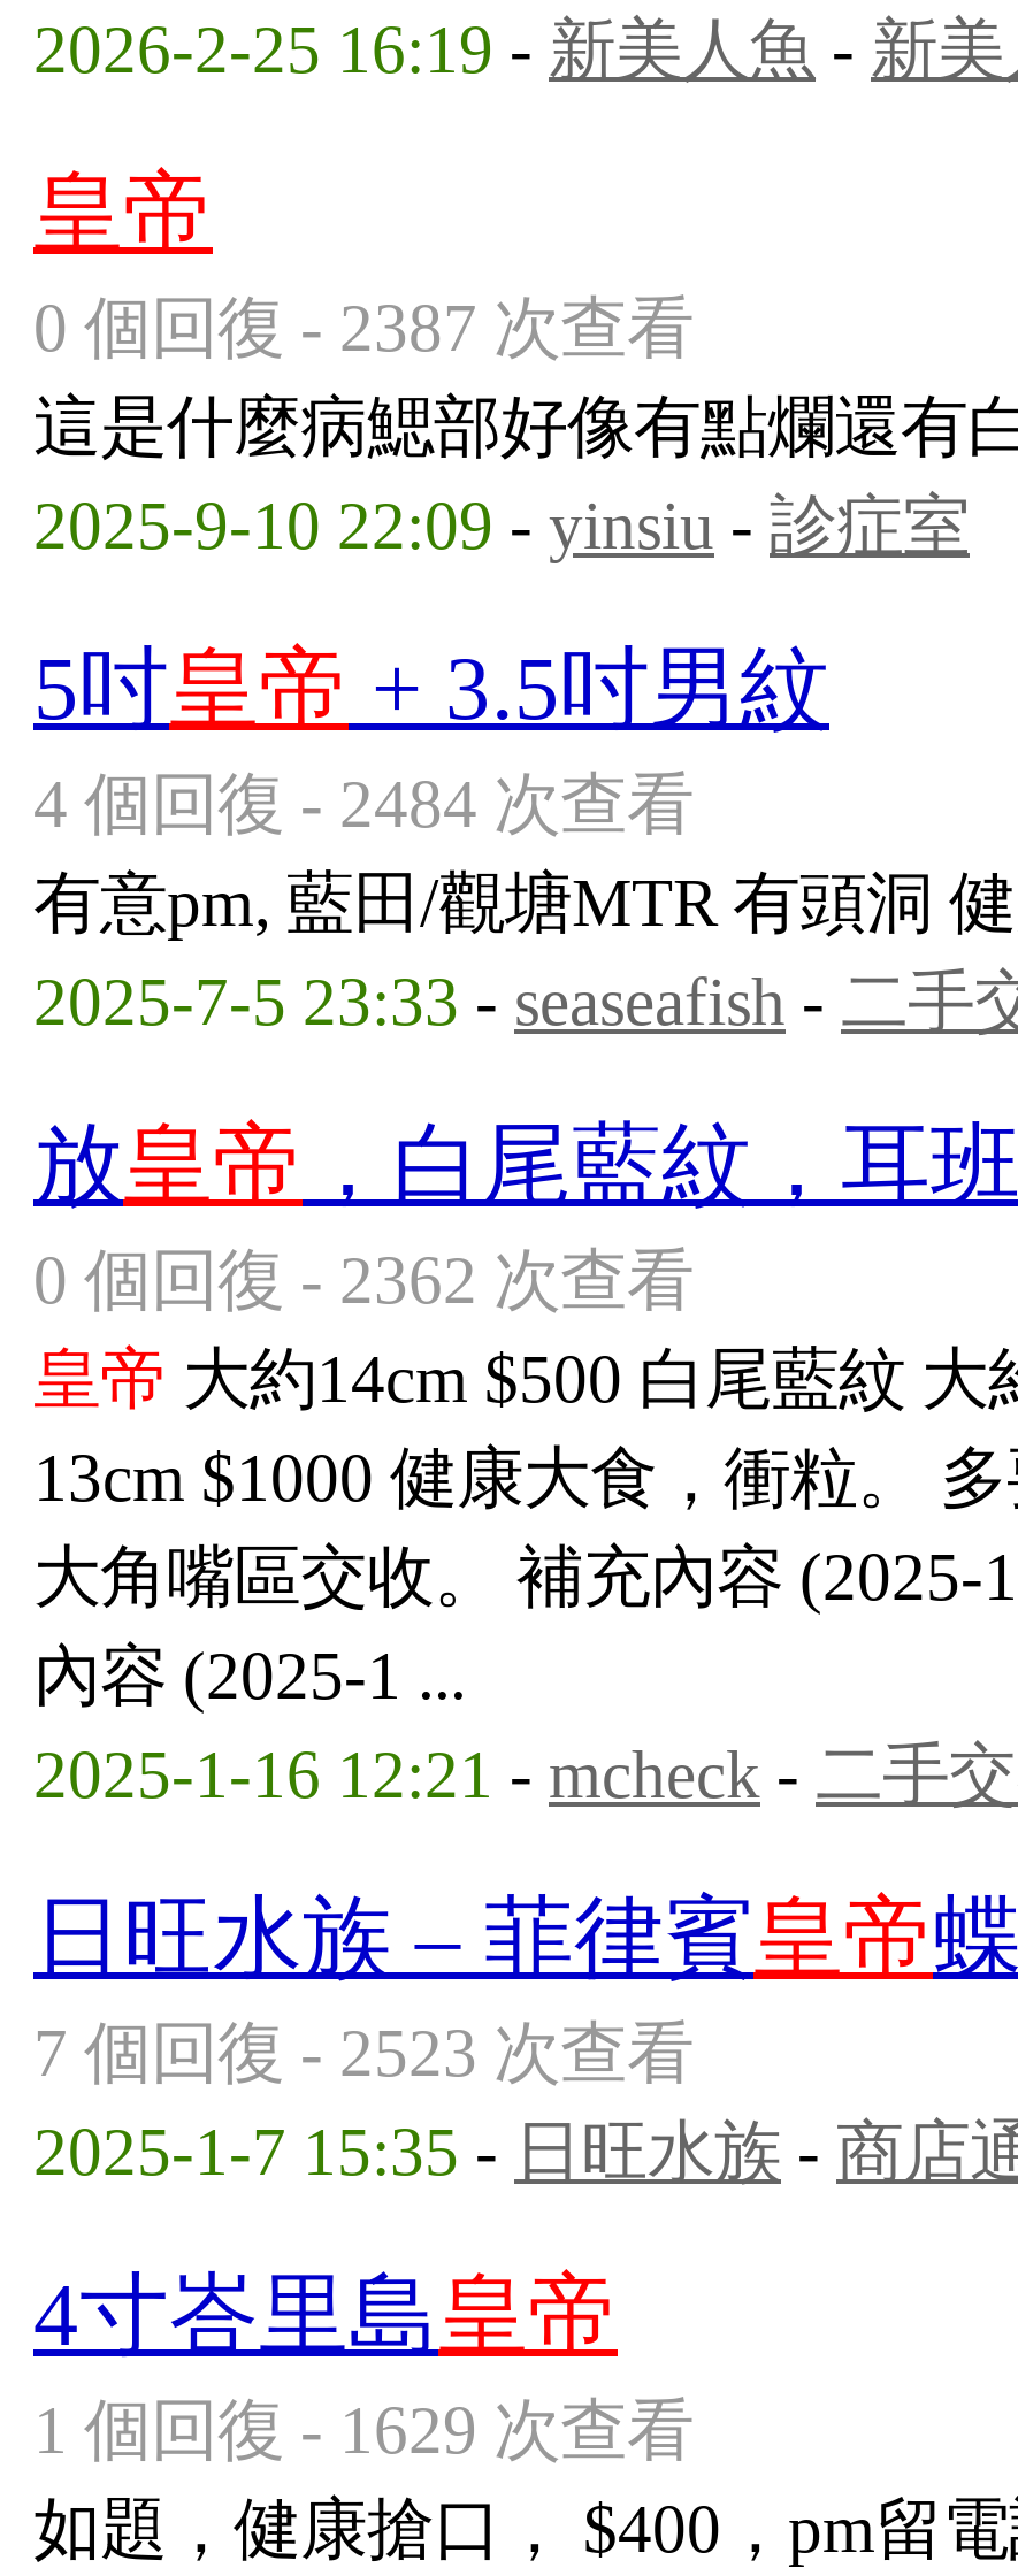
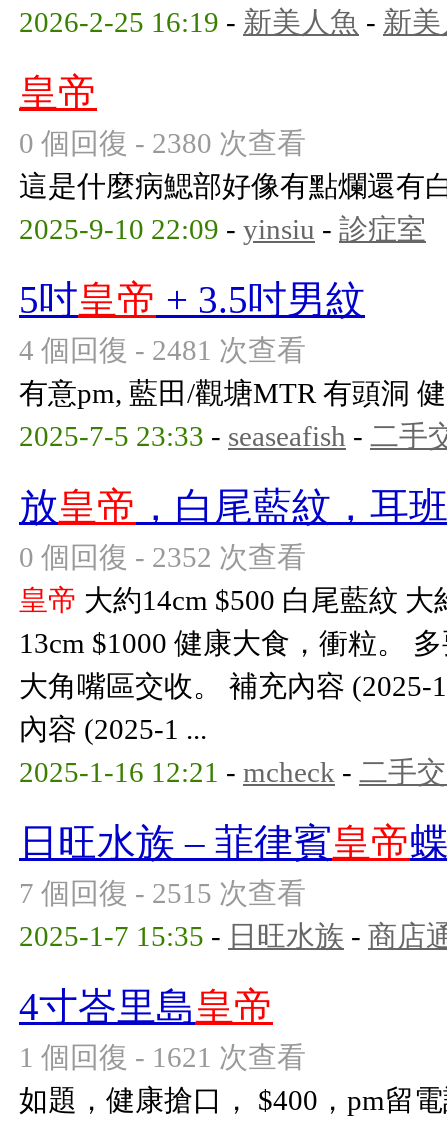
- 0 個回復 - 2387 次查看
+ 0 個回復 - 2380 次查看

- 4 個回復 - 2484 次查看
+ 4 個回復 - 2481 次查看

- 0 個回復 - 2362 次查看
+ 0 個回復 - 2352 次查看

- 7 個回復 - 2523 次查看
+ 7 個回復 - 2515 次查看

- 1 個回復 - 1629 次查看
+ 1 個回復 - 1621 次查看
